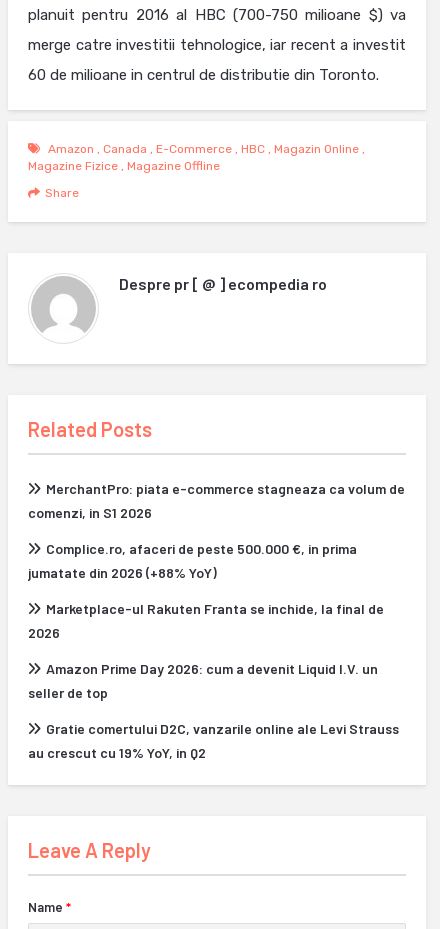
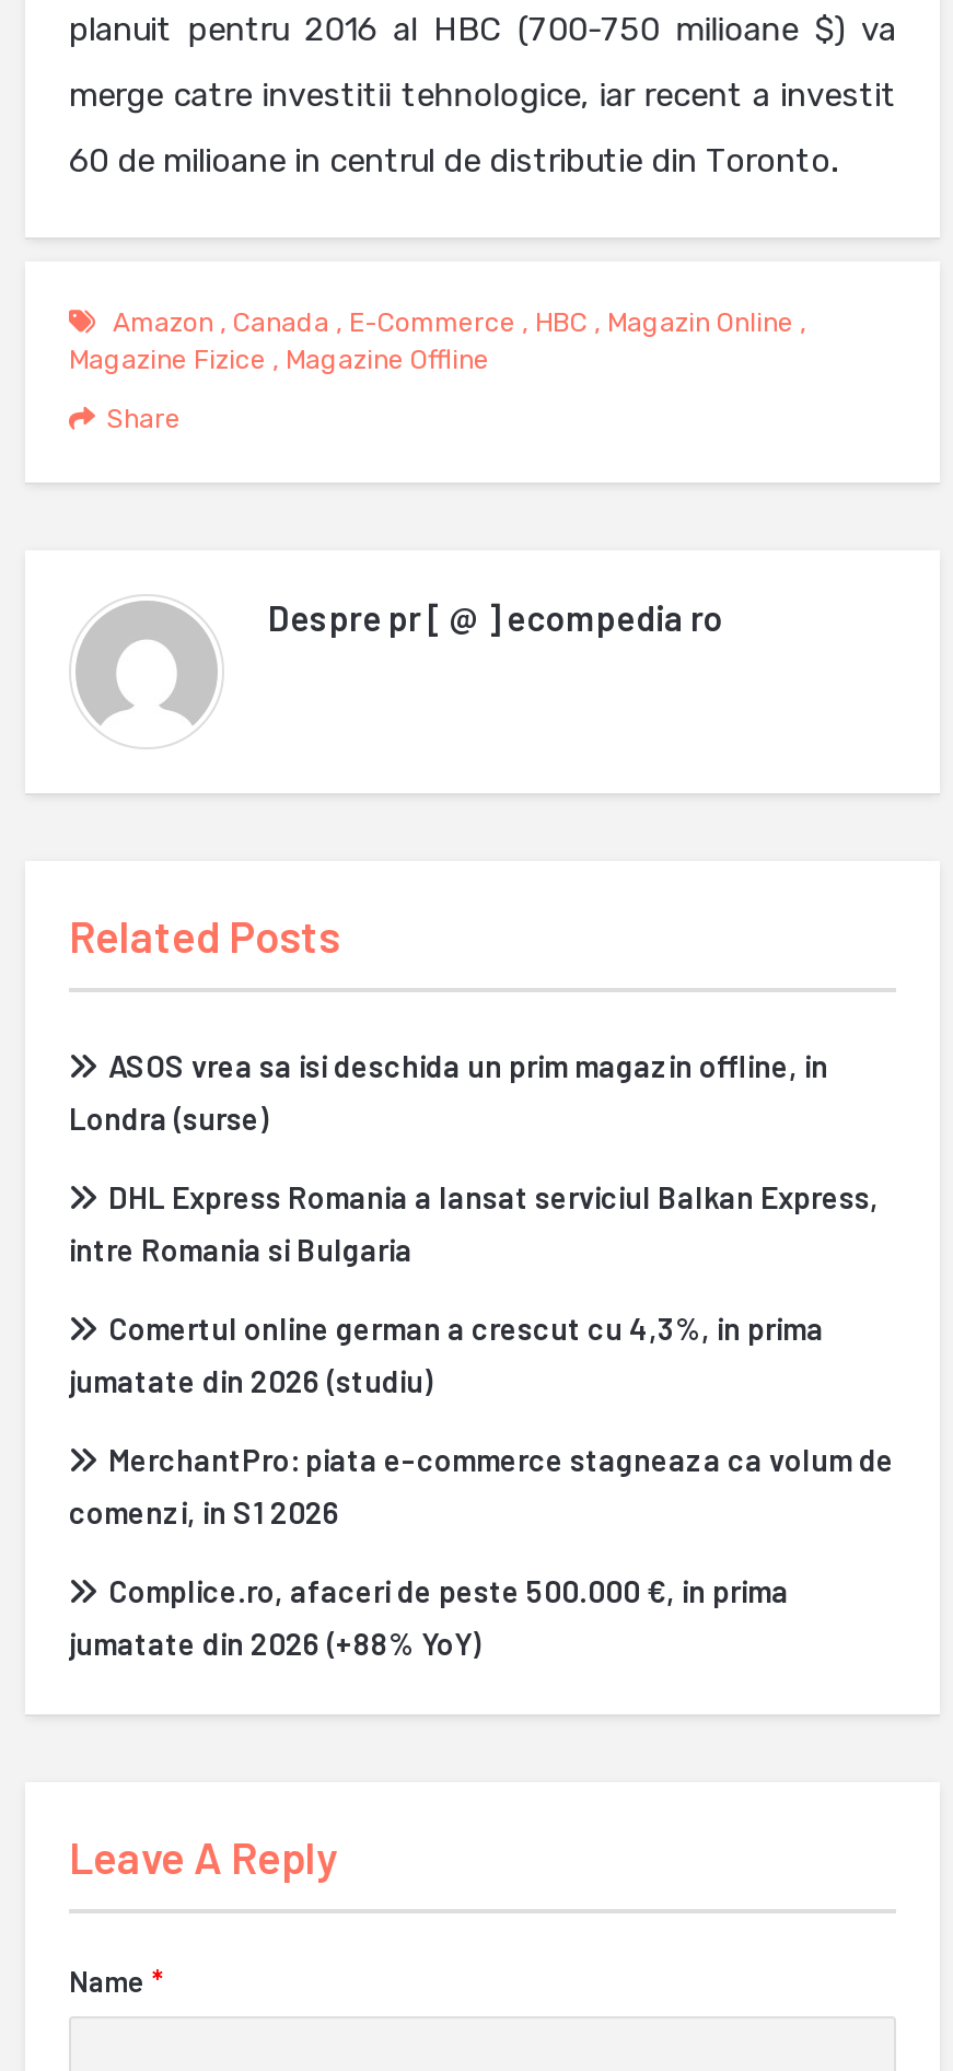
+ ASOS vrea sa isi deschida un prim magazin offline, in
+ Londra (surse)
+ DHL Express Romania a lansat serviciul Balkan Express,
+ intre Romania si Bulgaria
+ Comertul online german a crescut cu 4,3%, in prima
+ jumatate din 2026 (studiu)

moved down: MerchantPro: piata e-commerce stagneaza ca volum de | comenzi, in S1 2026 | Complice.ro, afaceri de peste 500.000 €, in prima | jumatate din 2026 (+88% YoY)

- Marketplace-ul Rakuten Franta se inchide, la final de
- 2026
- Amazon Prime Day 2026: cum a devenit Liquid I.V. un
- seller de top
- Gratie comertului D2C, vanzarile online ale Levi Strauss
- au crescut cu 19% YoY, in Q2
